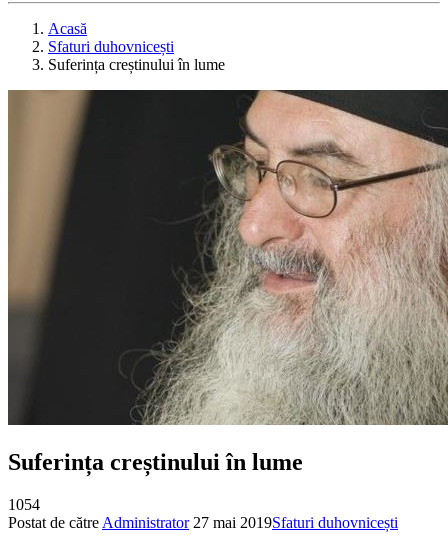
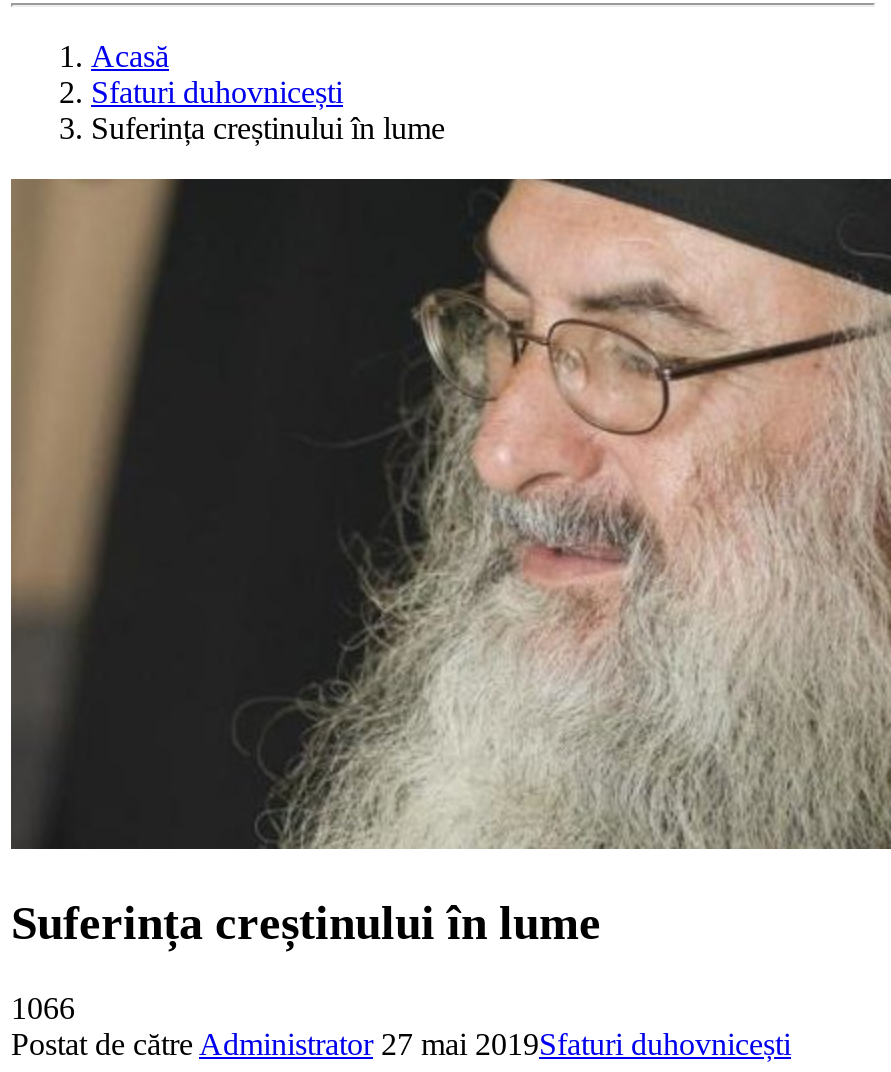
- 1054
+ 1066
